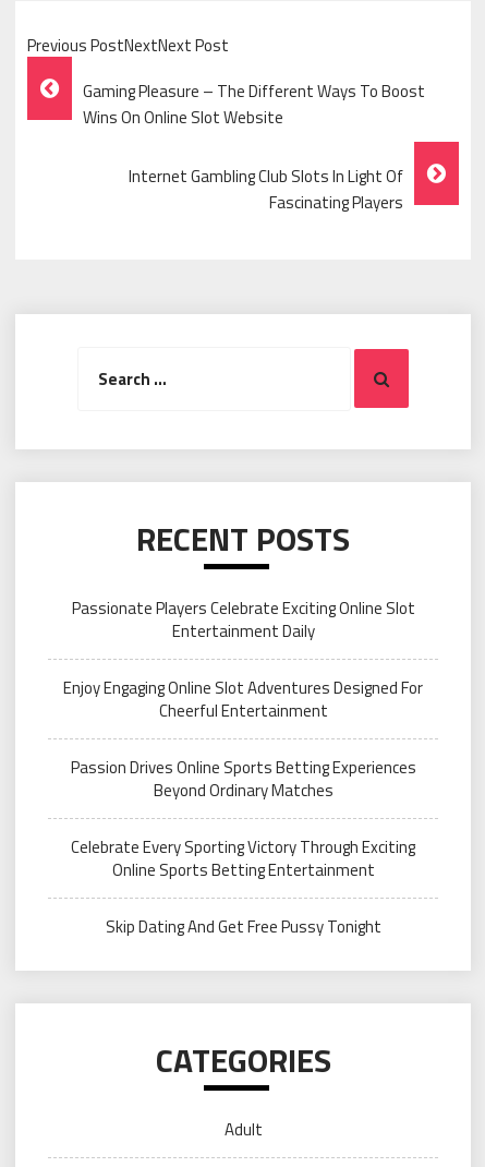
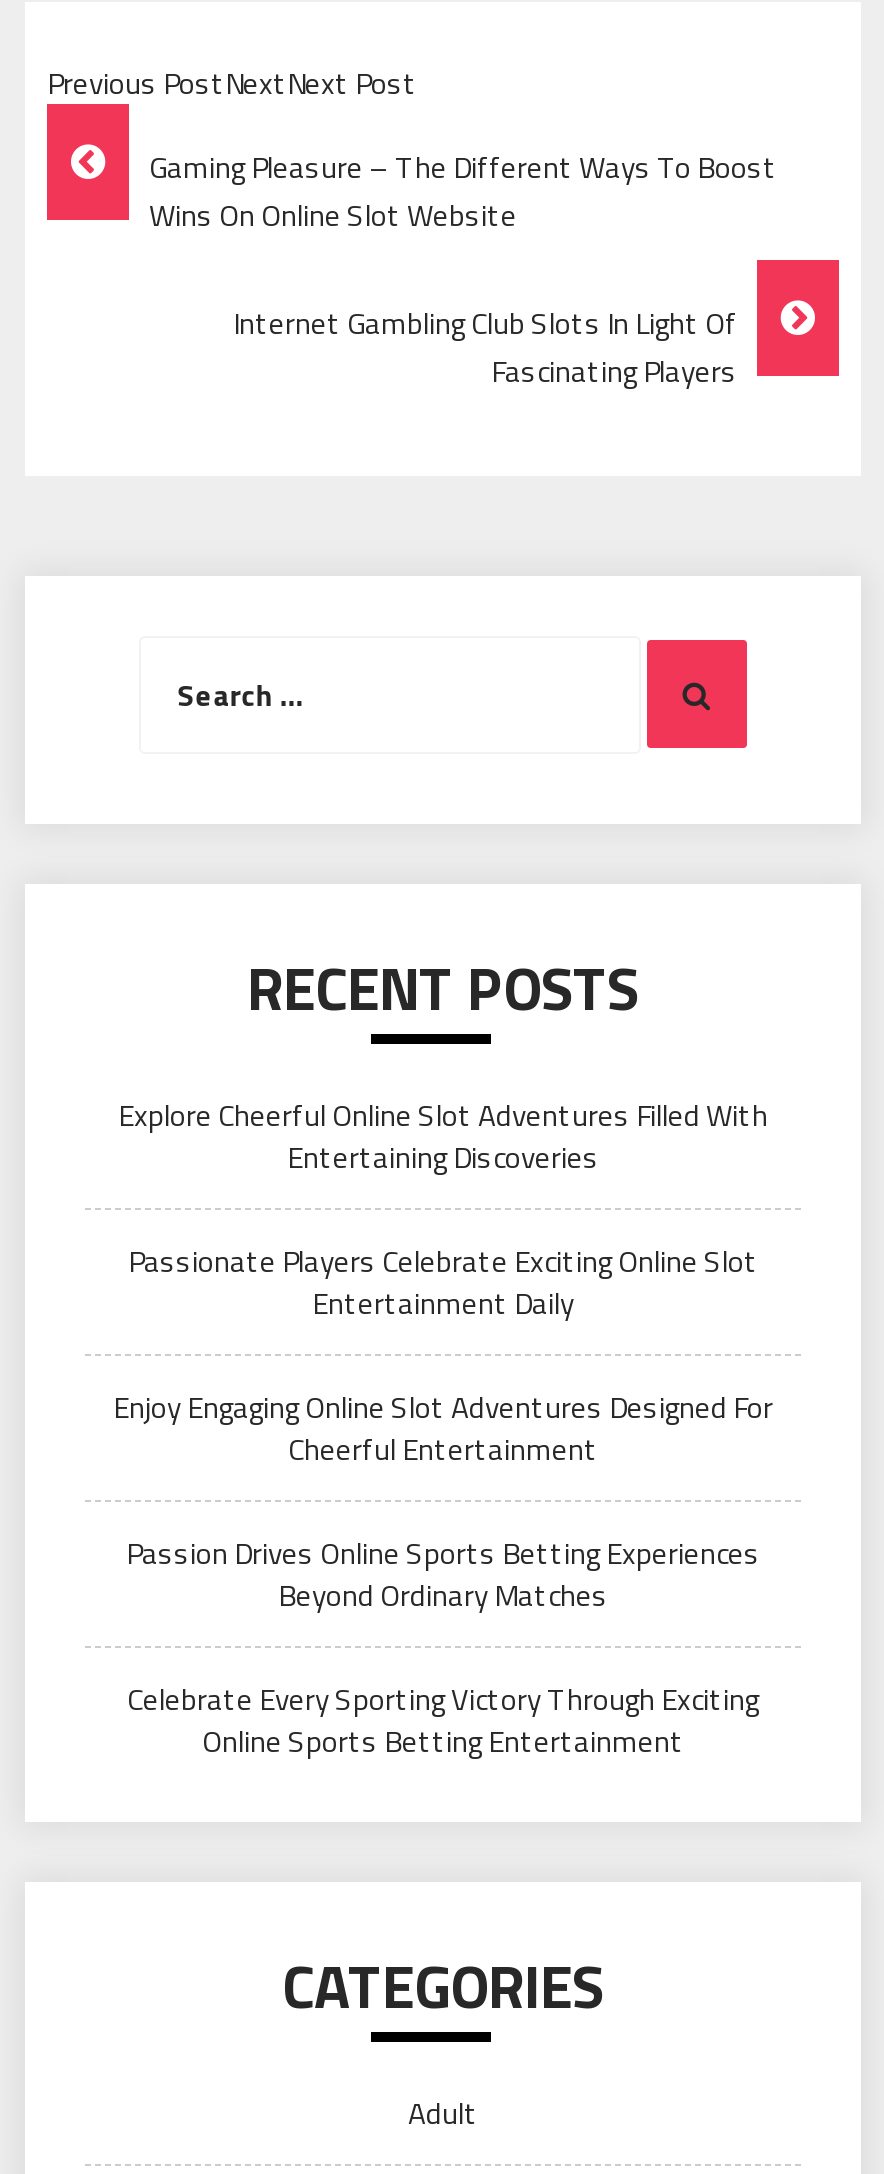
+ Explore Cheerful Online Slot Adventures Filled With
+ Entertaining Discoveries

moved down: Passionate Players Celebrate Exciting Online Slot | Entertainment Daily | Enjoy Engaging Online Slot Adventures Designed For | Cheerful Entertainment | Passion Drives Online Sports Betting Experiences | Beyond Ordinary Matches | Celebrate Every Sporting Victory Through Exciting | Online Sports Betting Entertainment

- Skip Dating And Get Free Pussy Tonight
